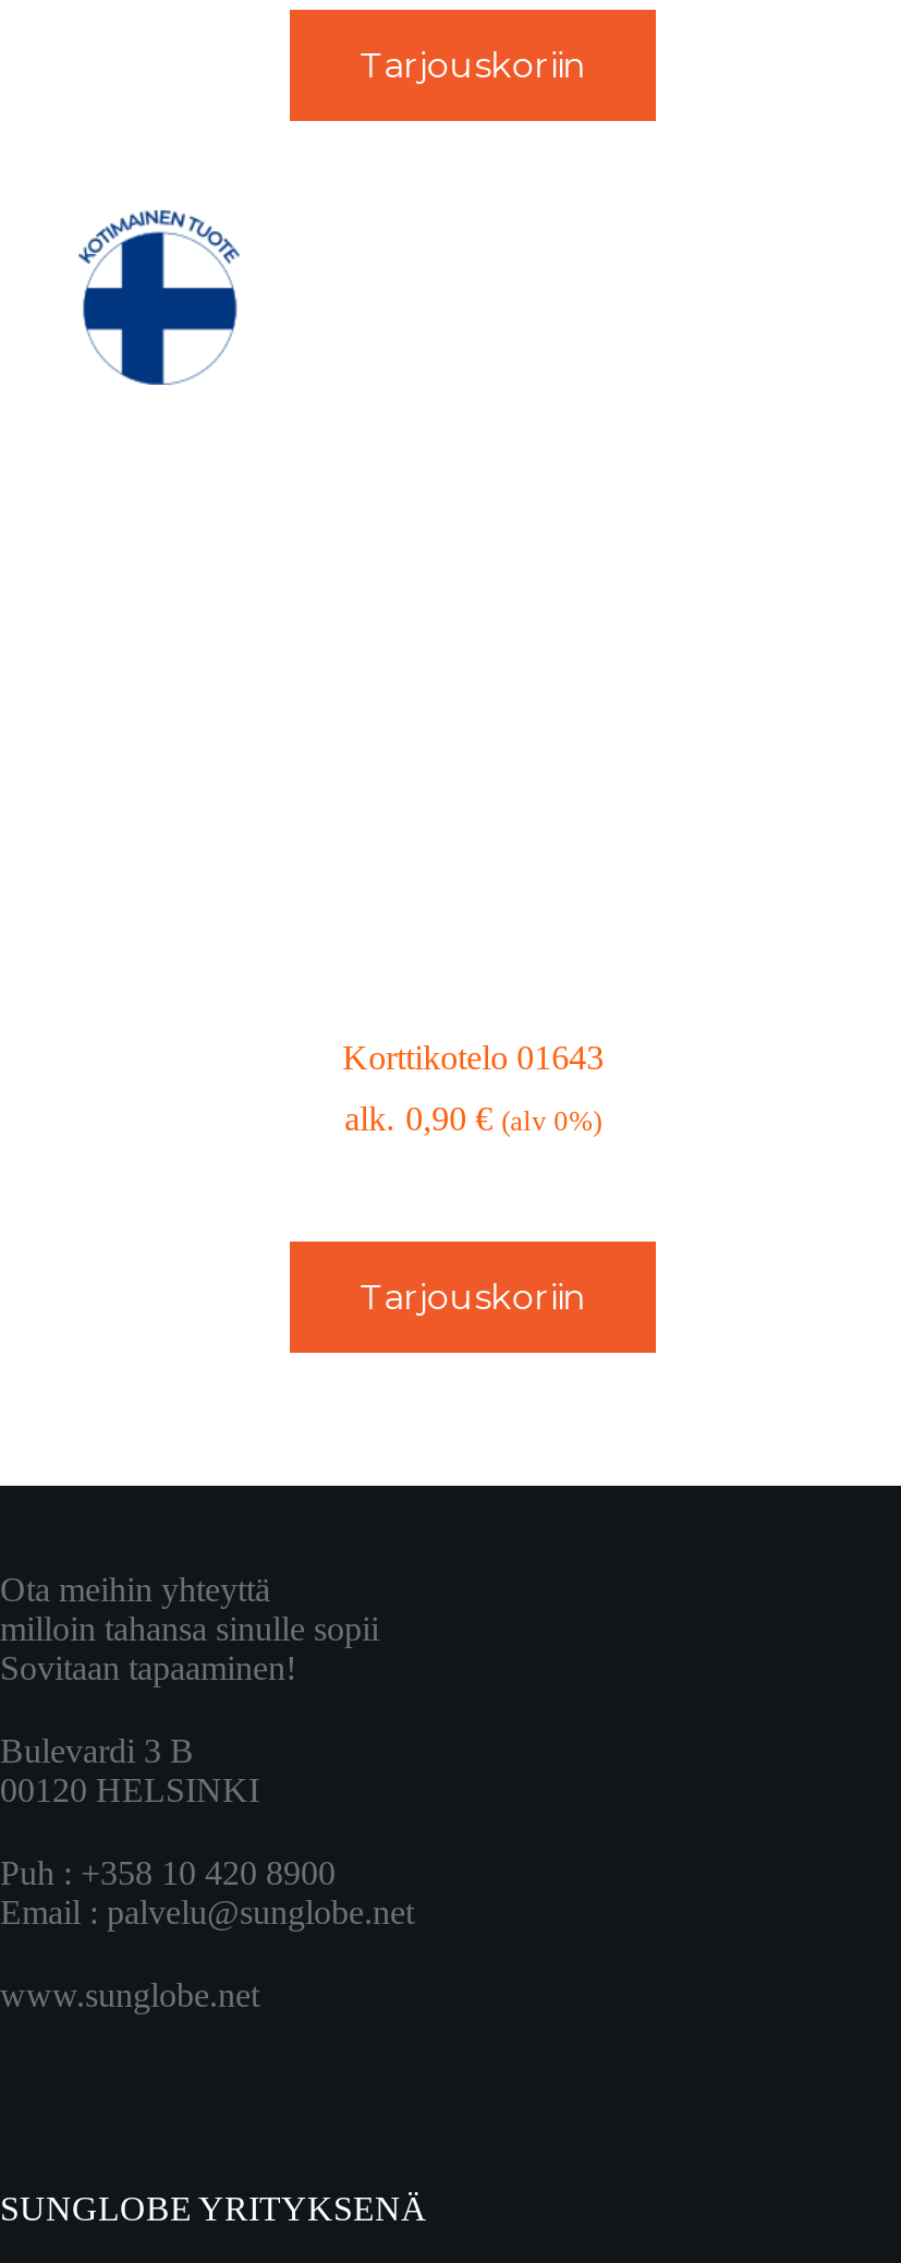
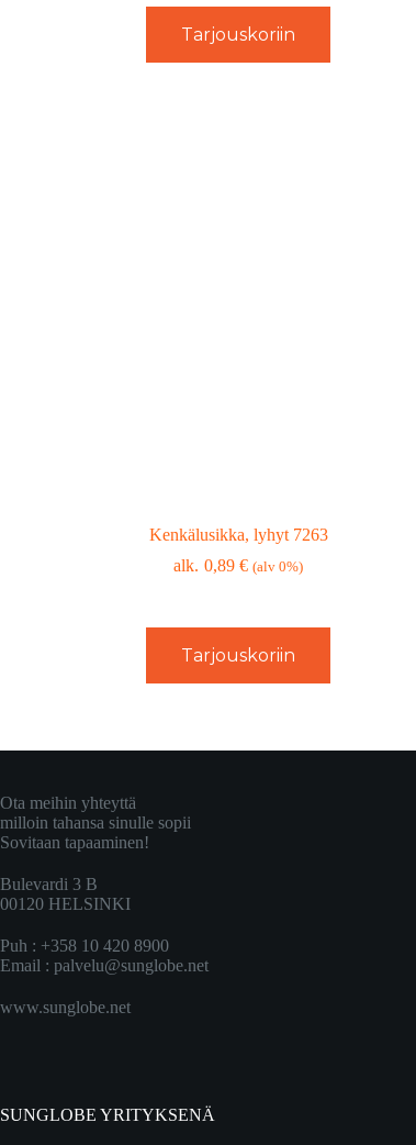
- [image]

- Korttikotelo 01643
+ Kenkälusikka, lyhyt 7263

- 0,90 € (alv 0%)
+ 0,89 € (alv 0%)
